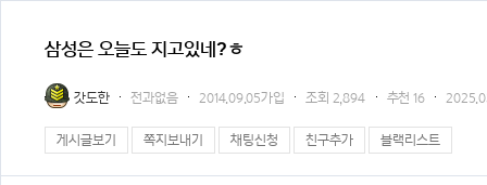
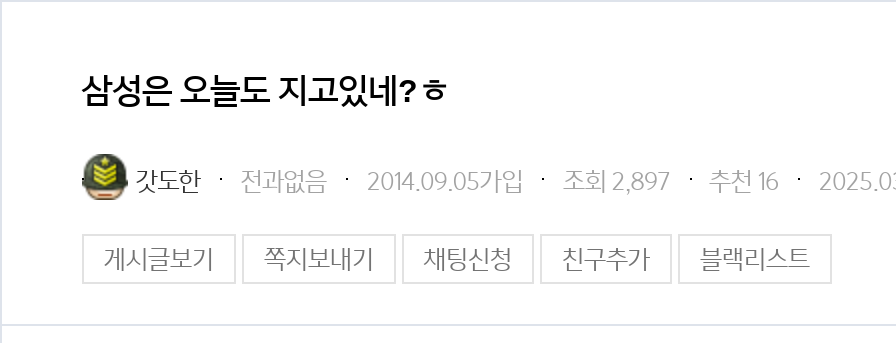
- 조회 2,894
+ 조회 2,897
